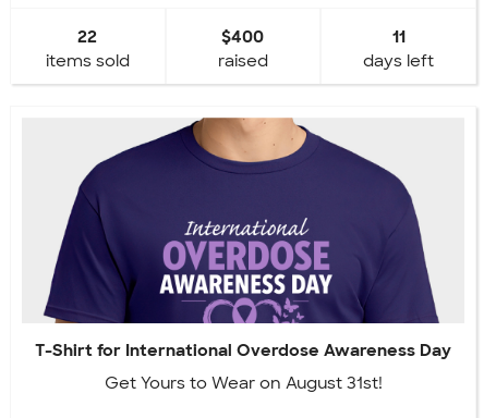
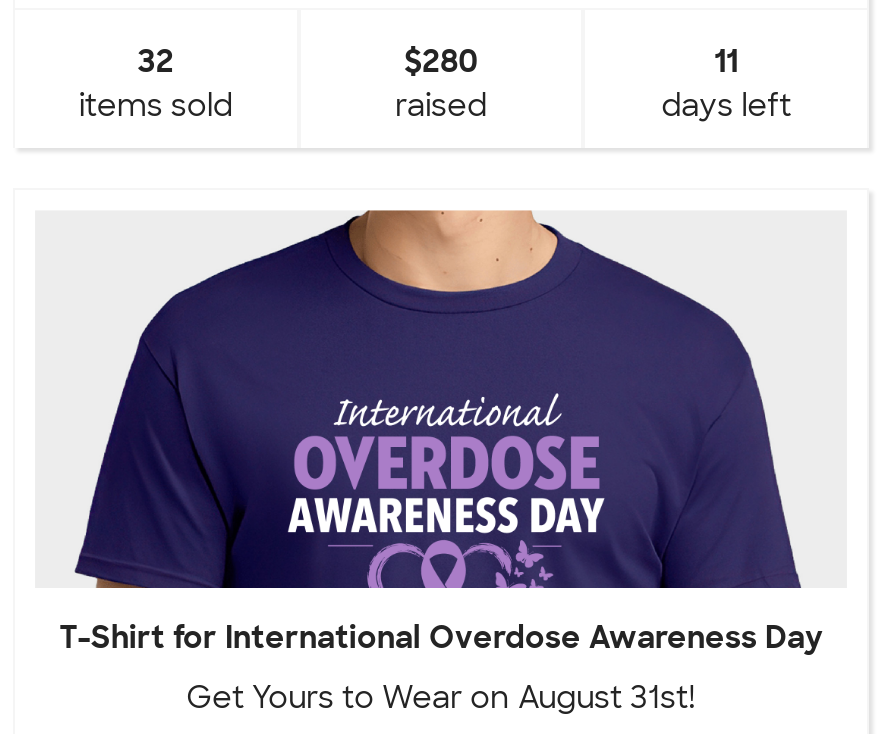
- 22
+ 32

- $400
+ $280
